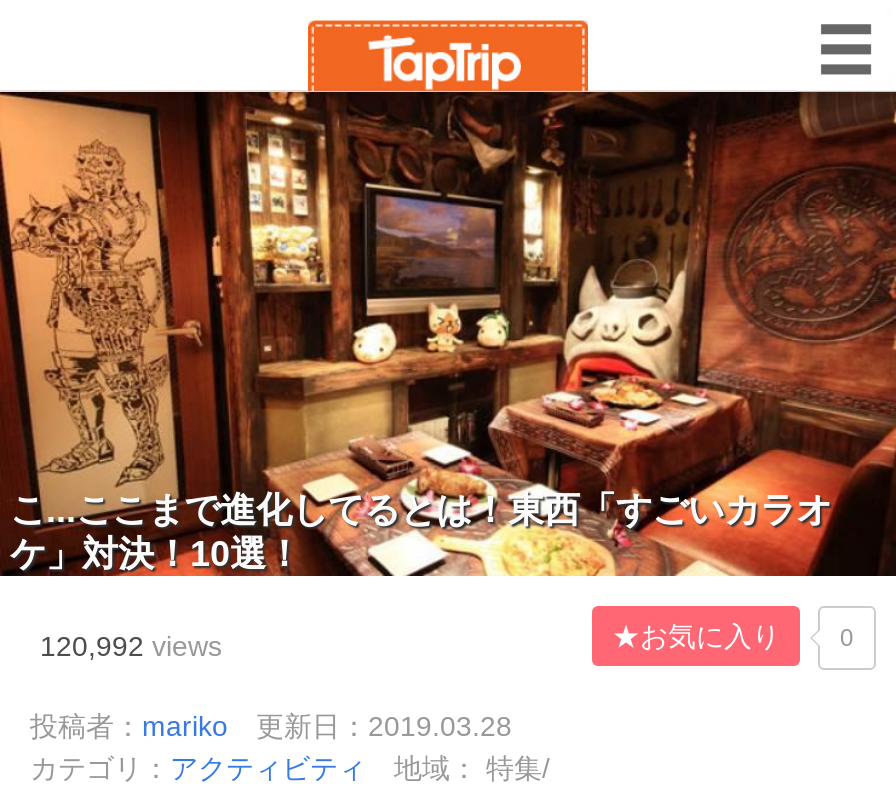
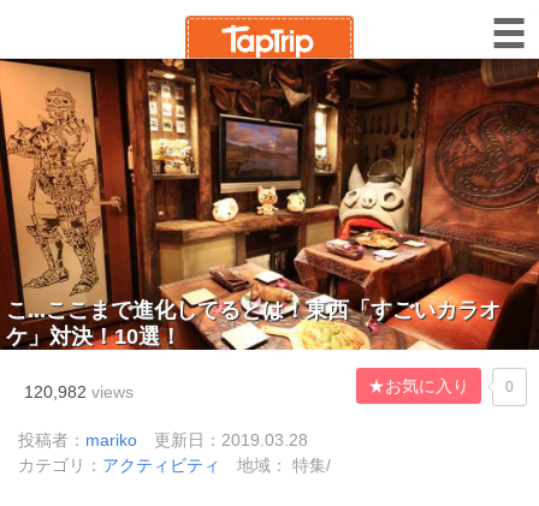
- 120,992 views
+ 120,982 views
